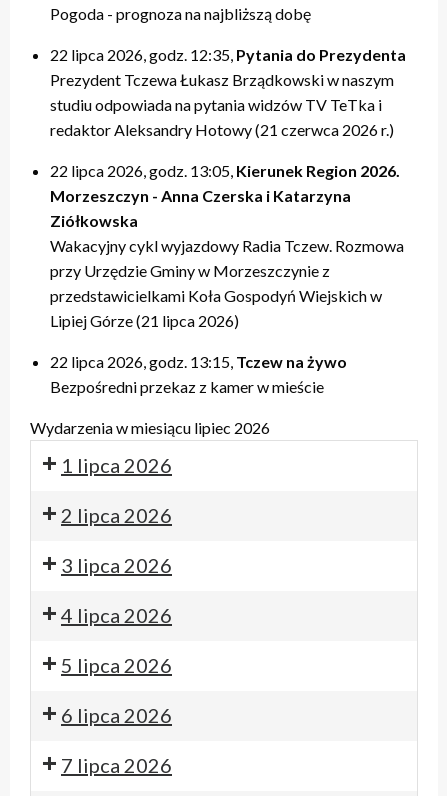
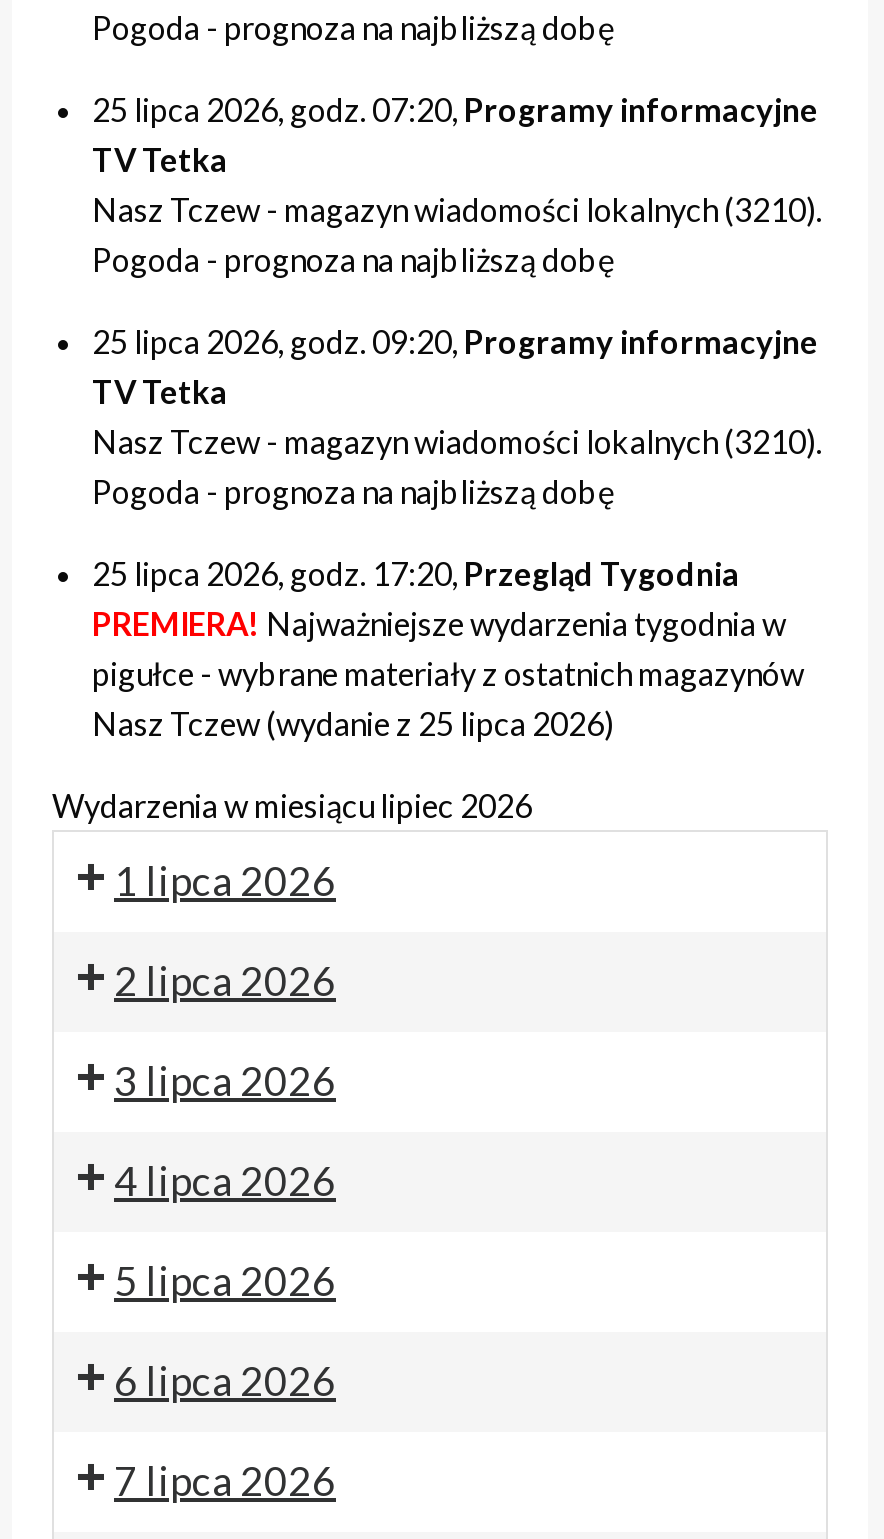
- 22 lipca 2026, godz. 12:35, Pytania do Prezydenta
- Prezydent Tczewa Łukasz Brządkowski w naszym
- studiu odpowiada na pytania widzów TV TeTka i
- redaktor Aleksandry Hotowy (21 czerwca 2026 r.)
+ 25 lipca 2026, godz. 07:20, Programy informacyjne
+ TV Tetka
+ Nasz Tczew - magazyn wiadomości lokalnych (3210).
+ Pogoda - prognoza na najbliższą dobę

- 22 lipca 2026, godz. 13:05, Kierunek Region 2026.
- Morzeszczyn - Anna Czerska i Katarzyna
- Ziółkowska
- Wakacyjny cykl wyjazdowy Radia Tczew. Rozmowa
- przy Urzędzie Gminy w Morzeszczynie z
- przedstawicielkami Koła Gospodyń Wiejskich w
- Lipiej Górze (21 lipca 2026)
+ 25 lipca 2026, godz. 09:20, Programy informacyjne
+ TV Tetka
+ Nasz Tczew - magazyn wiadomości lokalnych (3210).
+ Pogoda - prognoza na najbliższą dobę

- 22 lipca 2026, godz. 13:15, Tczew na żywo
- Bezpośredni przekaz z kamer w mieście
+ 25 lipca 2026, godz. 17:20, Przegląd Tygodnia
+ PREMIERA! Najważniejsze wydarzenia tygodnia w
+ pigułce - wybrane materiały z ostatnich magazynów
+ Nasz Tczew (wydanie z 25 lipca 2026)
